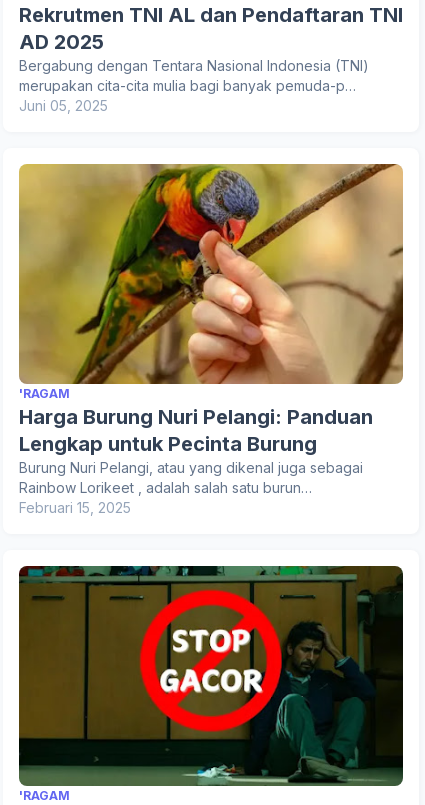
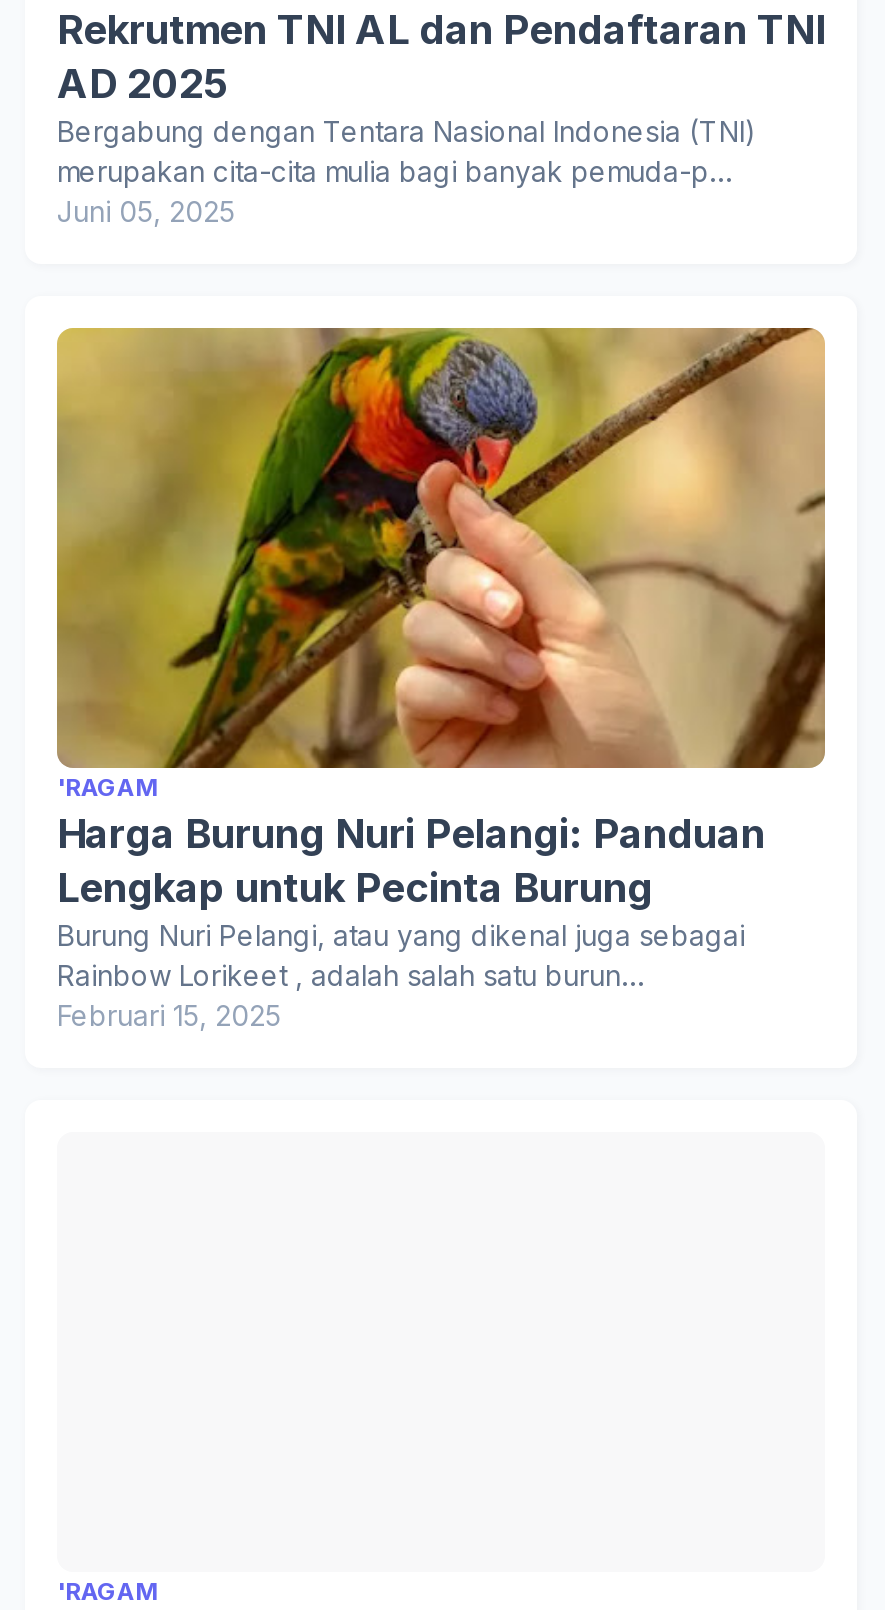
- [image]
